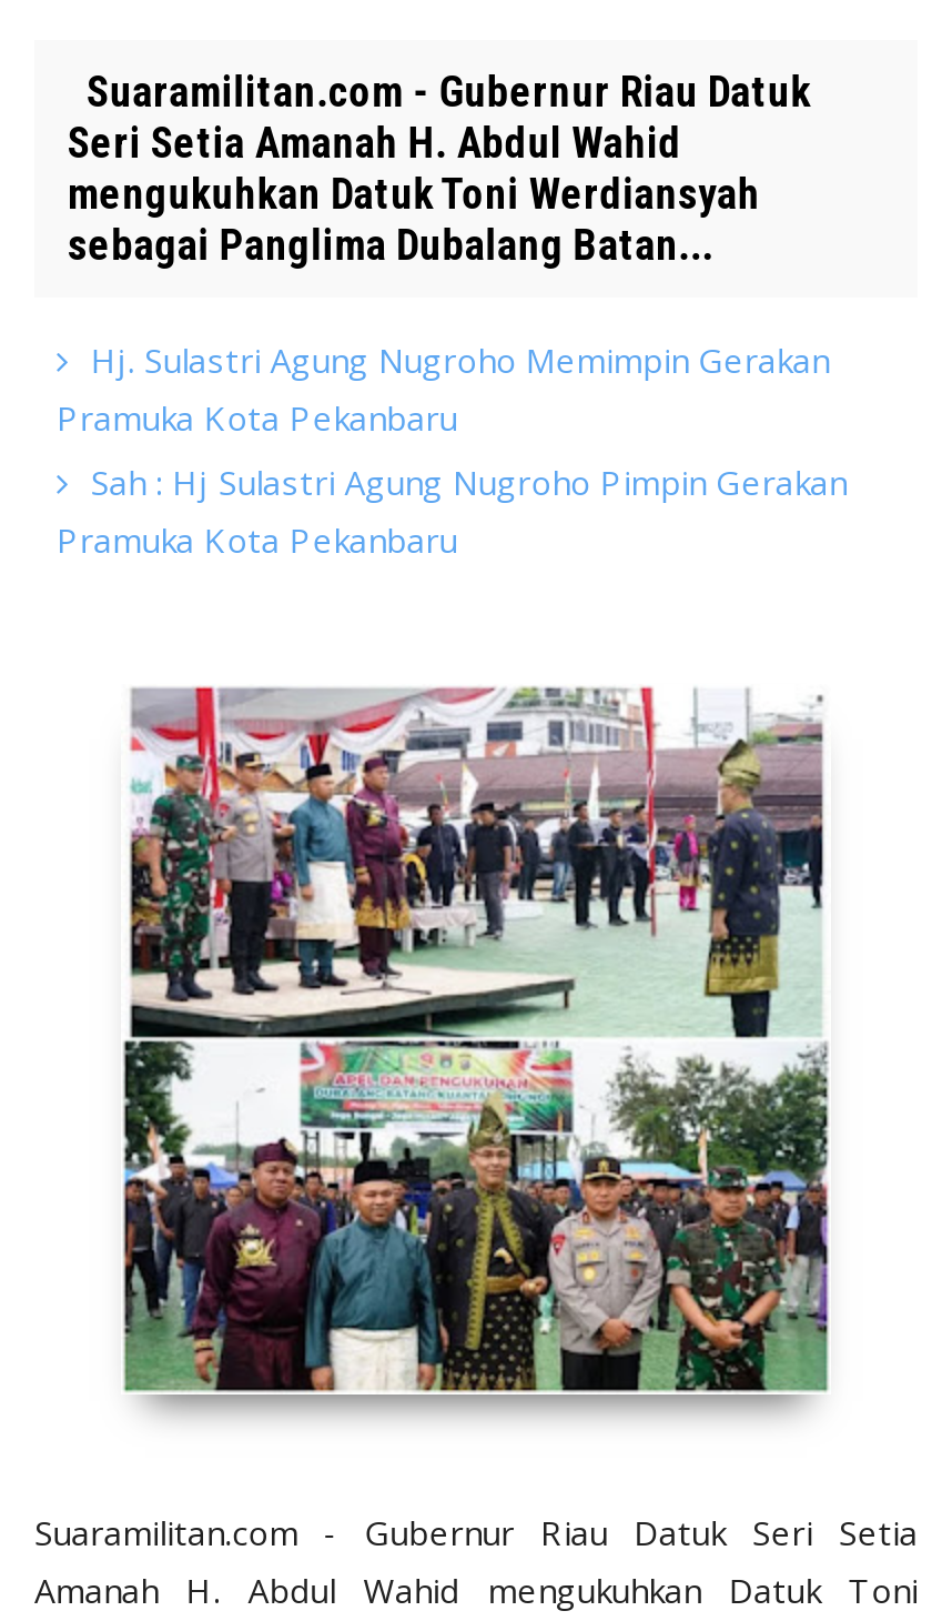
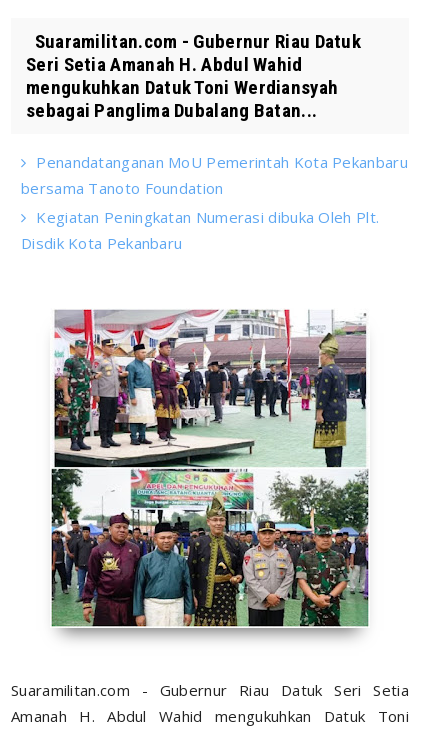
- Hj. Sulastri Agung Nugroho Memimpin Gerakan
- Pramuka Kota Pekanbaru
- Sah : Hj Sulastri Agung Nugroho Pimpin Gerakan
- Pramuka Kota Pekanbaru
+ Penandatanganan MoU Pemerintah Kota Pekanbaru
+ bersama Tanoto Foundation
+ Kegiatan Peningkatan Numerasi dibuka Oleh Plt.
+ Disdik Kota Pekanbaru
